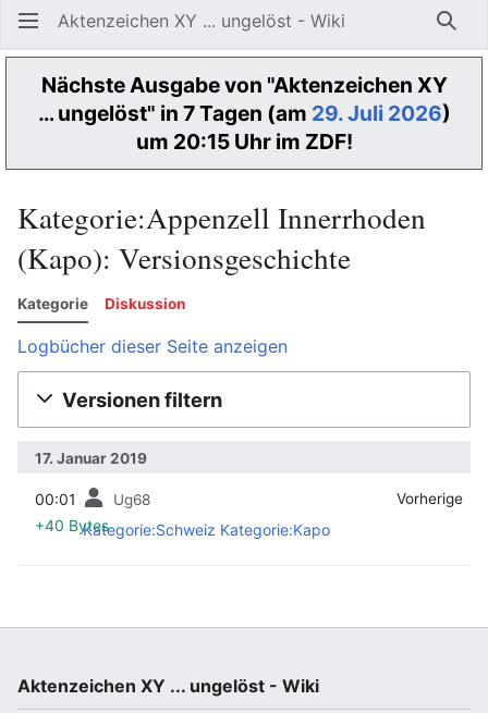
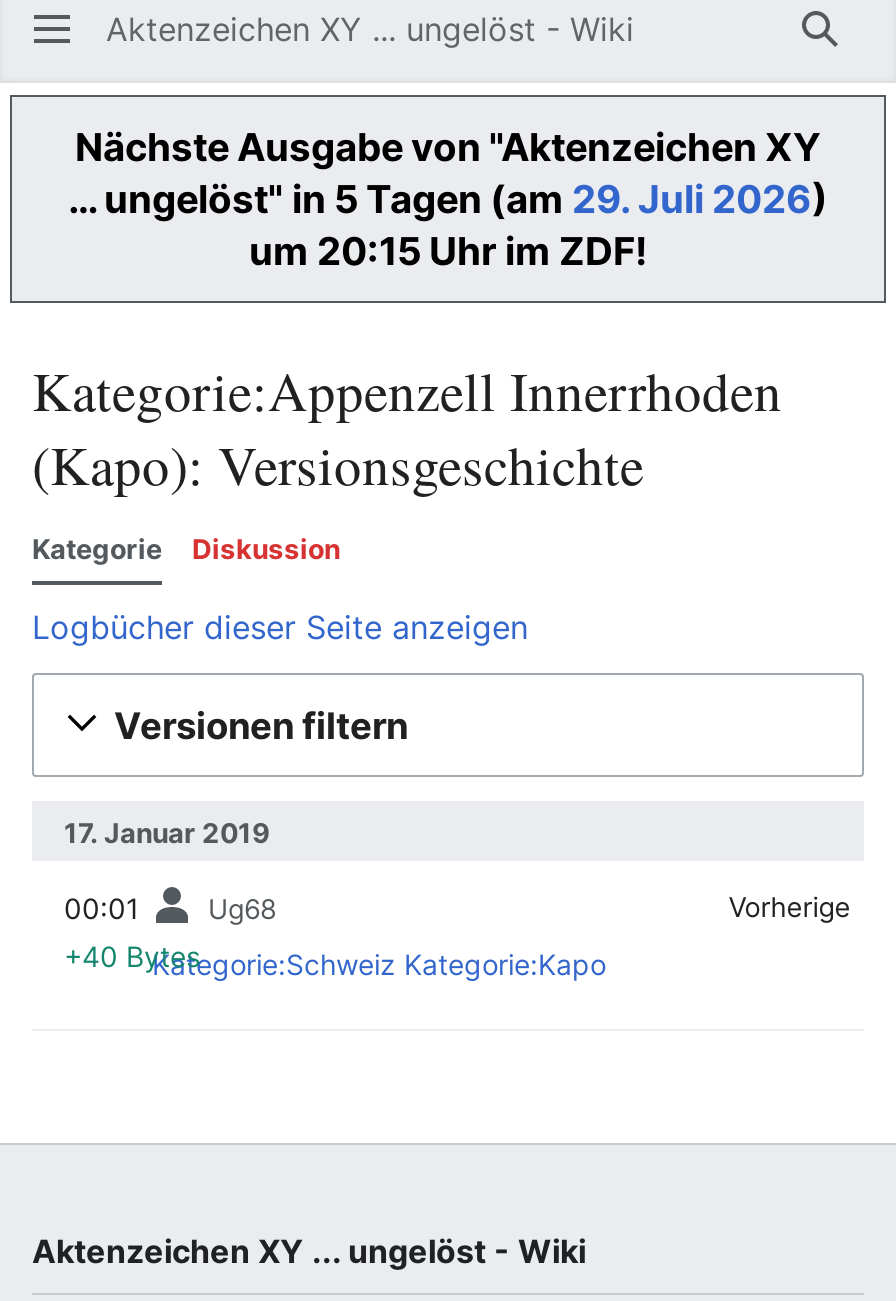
- … ungelöst" in 7 Tagen (am 29. Juli 2026)
+ … ungelöst" in 5 Tagen (am 29. Juli 2026)
